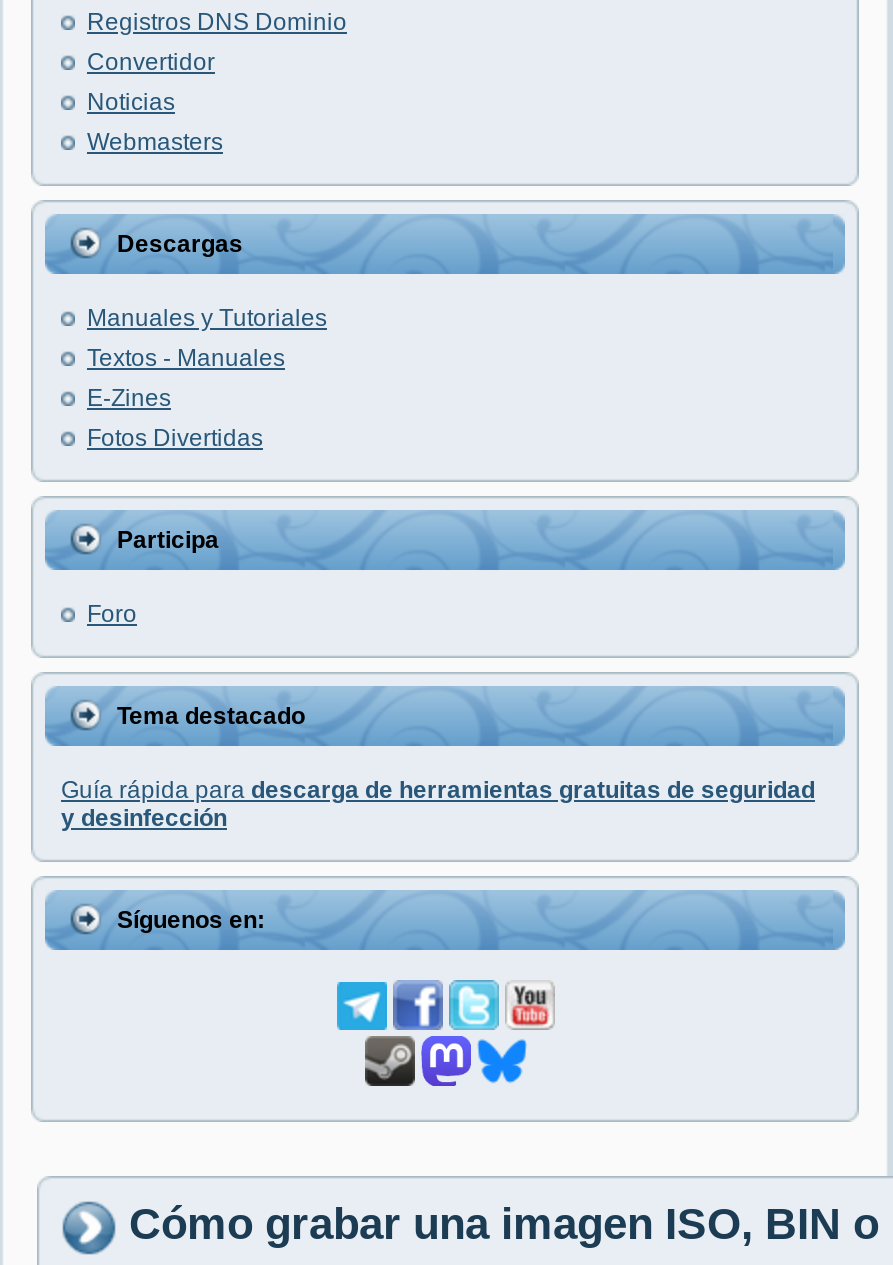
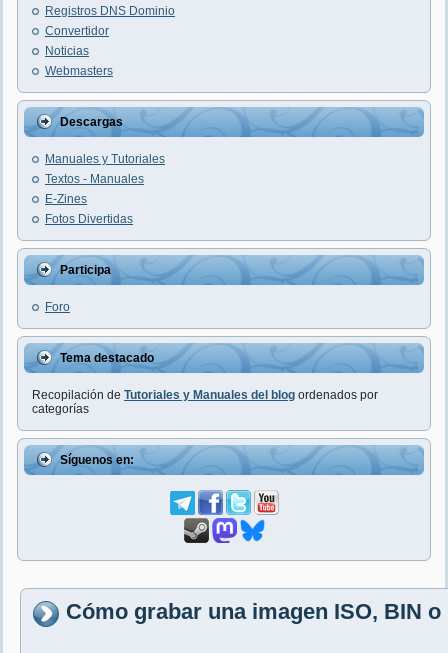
- Guía rápida para descarga de herramientas gratuitas de seguridad
- y desinfección
+ Recopilación de Tutoriales y Manuales del blog ordenados por
+ categorías
